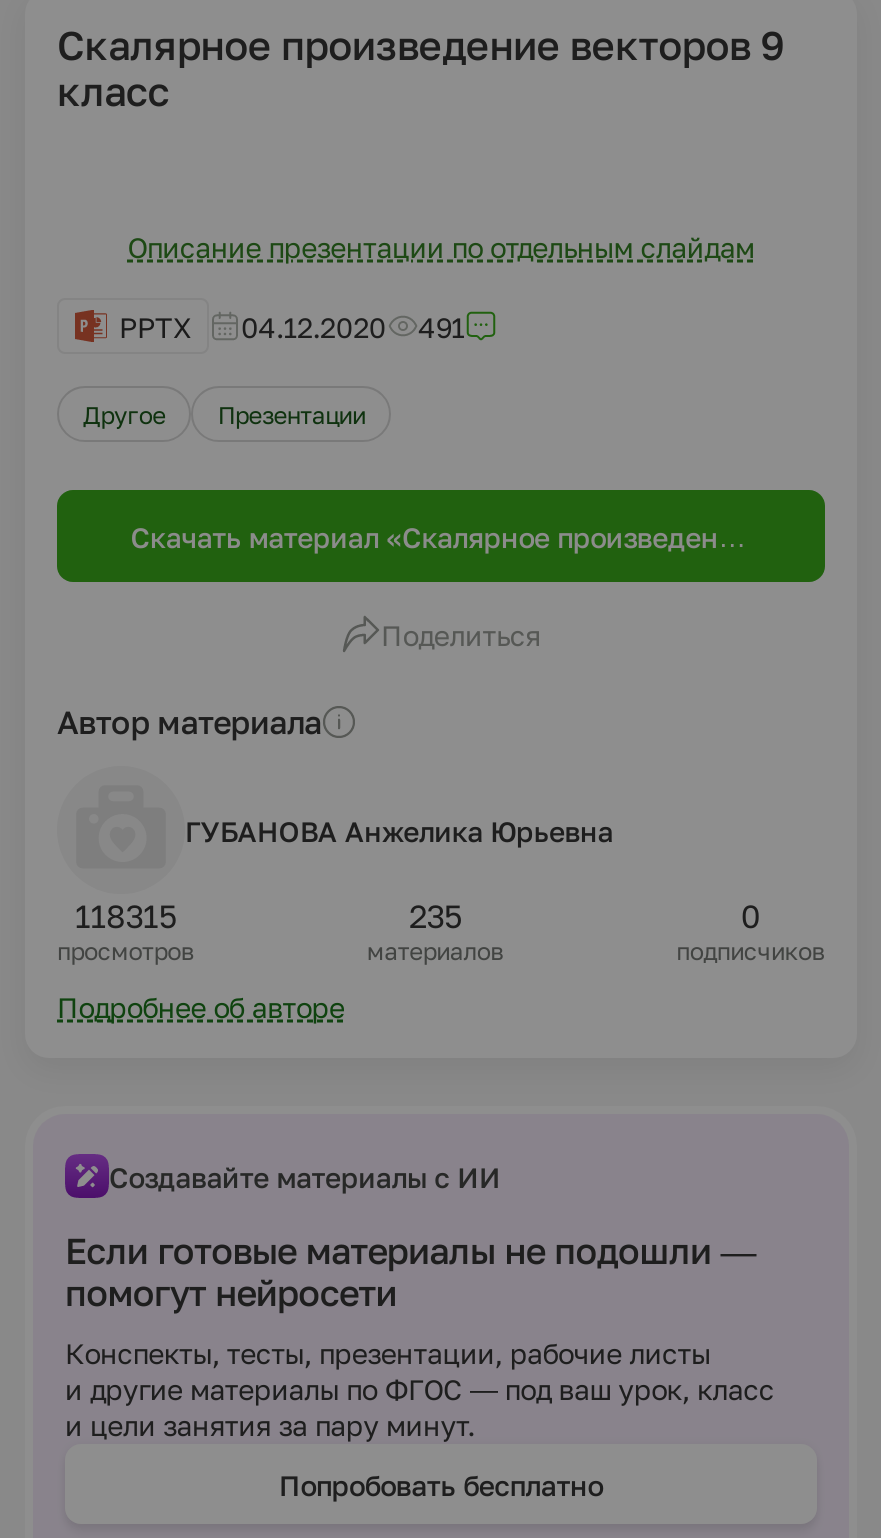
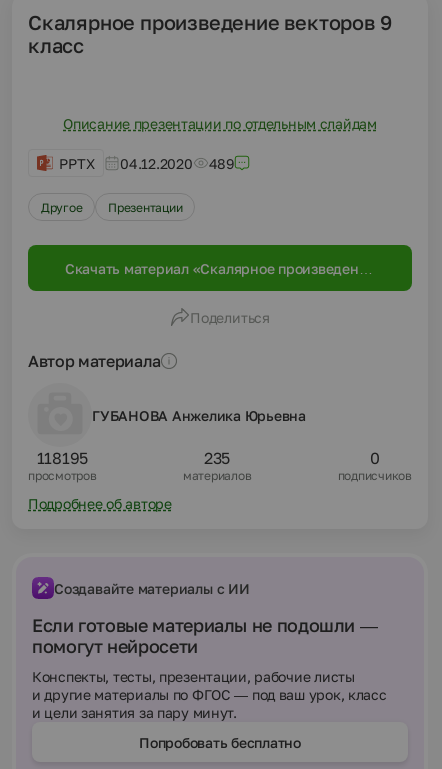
- PPTX 04.12.2020 491
+ PPTX 04.12.2020 489

- 118315
+ 118195
